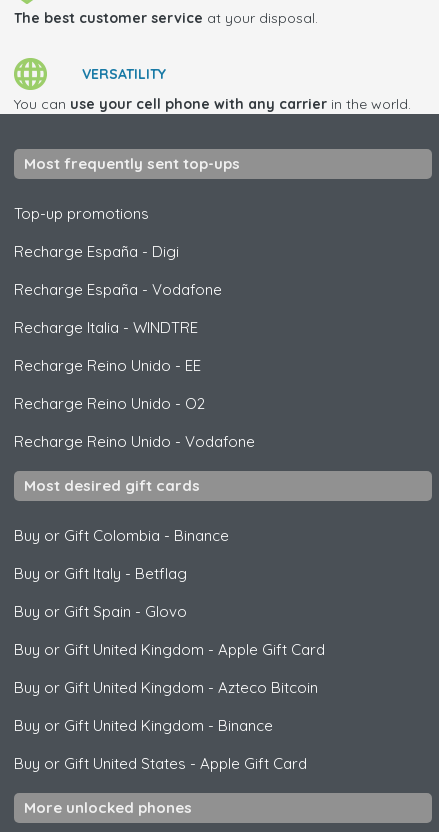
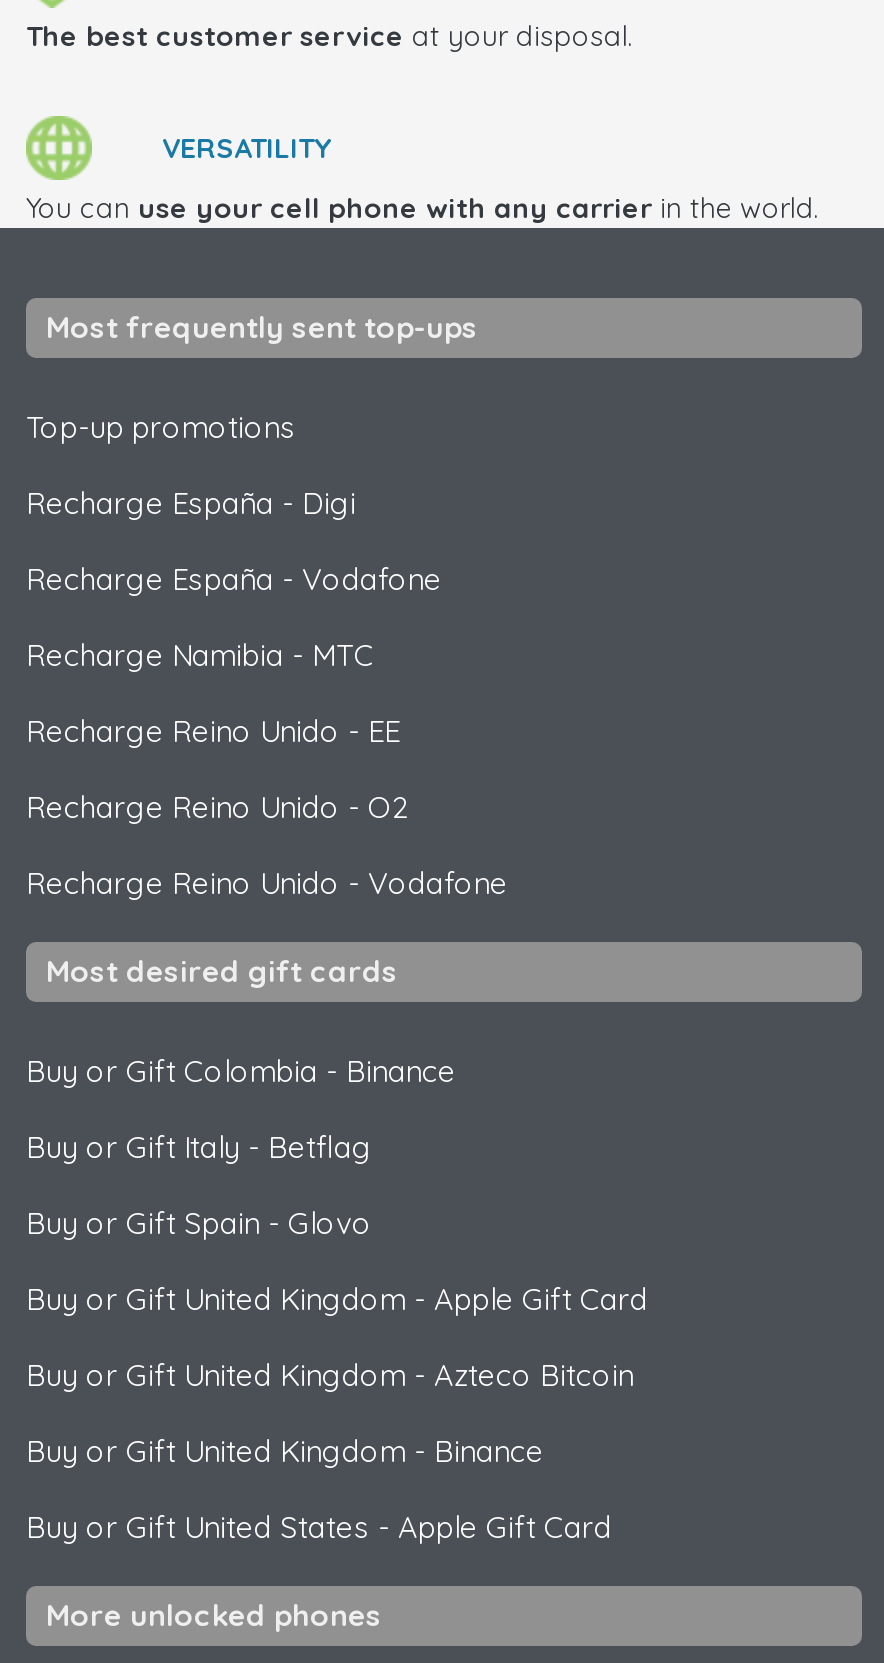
- Recharge Italia - WINDTRE
+ Recharge Namibia - MTC
